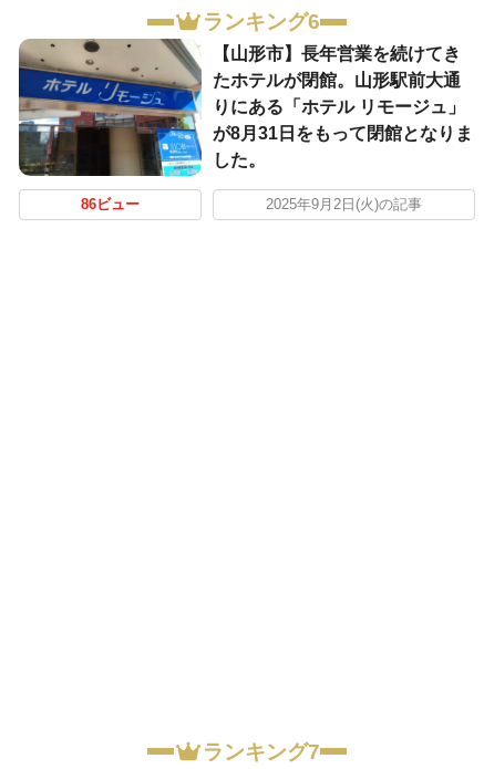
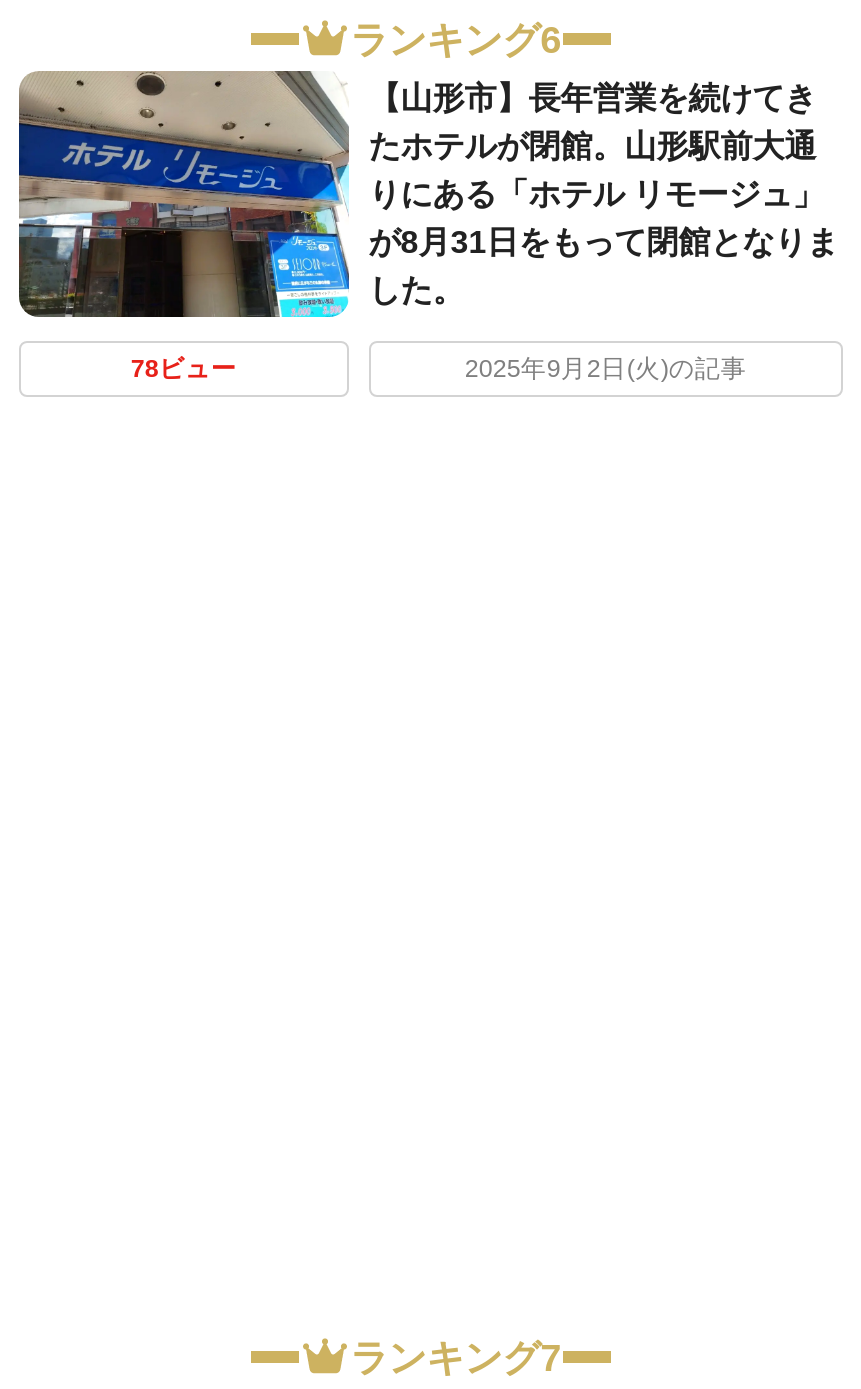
- 86ビュー
+ 78ビュー
